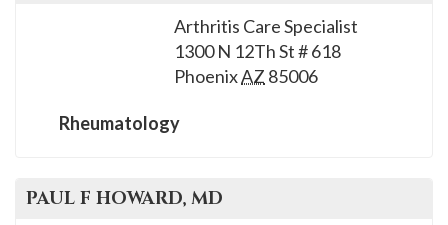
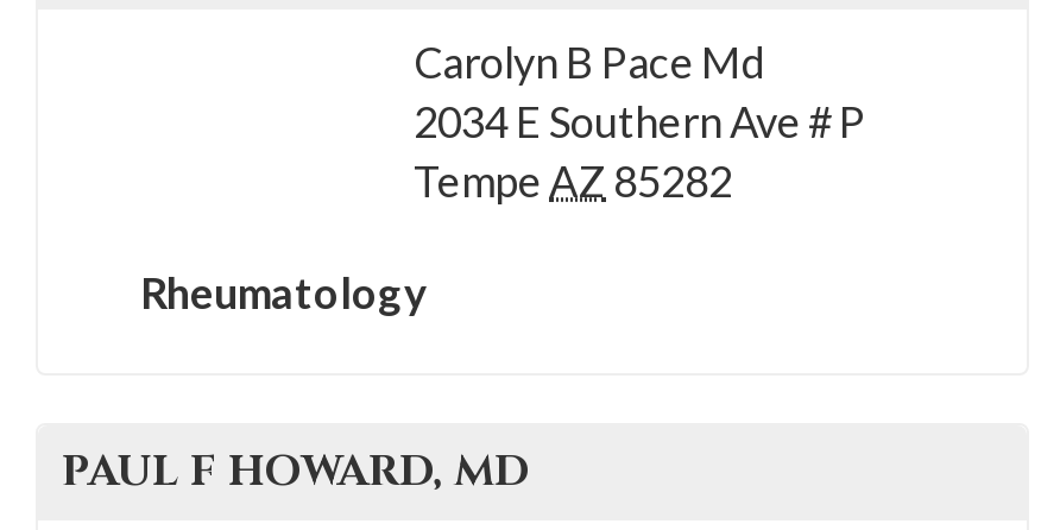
- Arthritis Care Specialist
- 1300 N 12Th St # 618
- Phoenix AZ 85006
+ Carolyn B Pace Md
+ 2034 E Southern Ave # P
+ Tempe AZ 85282
